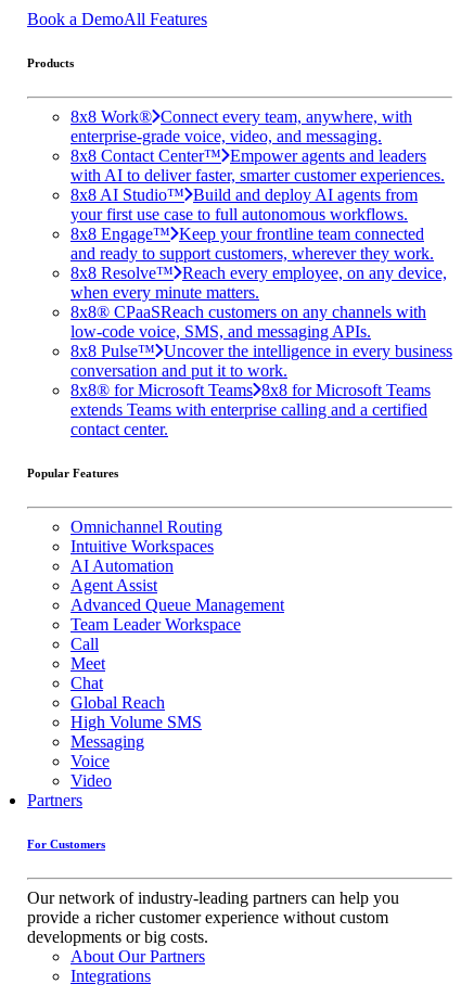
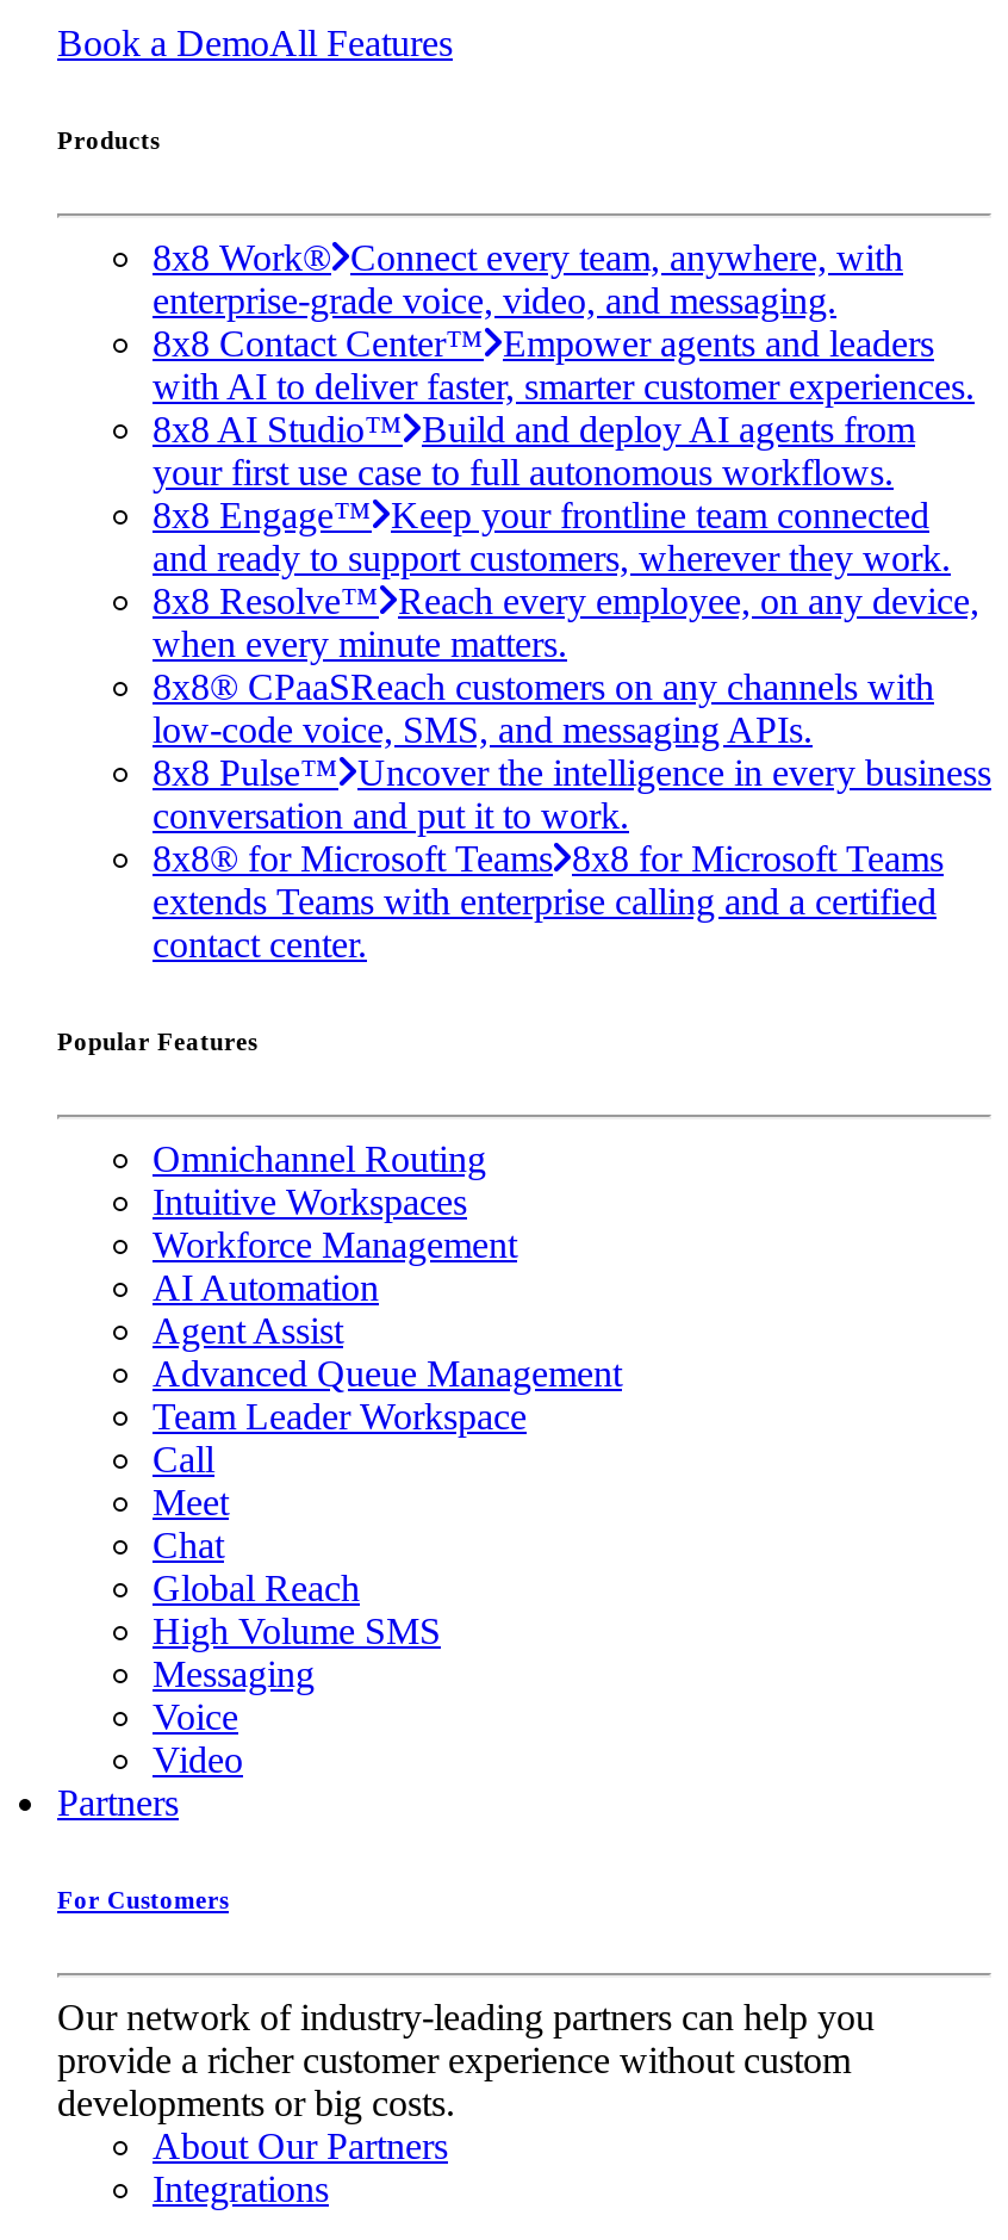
+ Workforce Management
